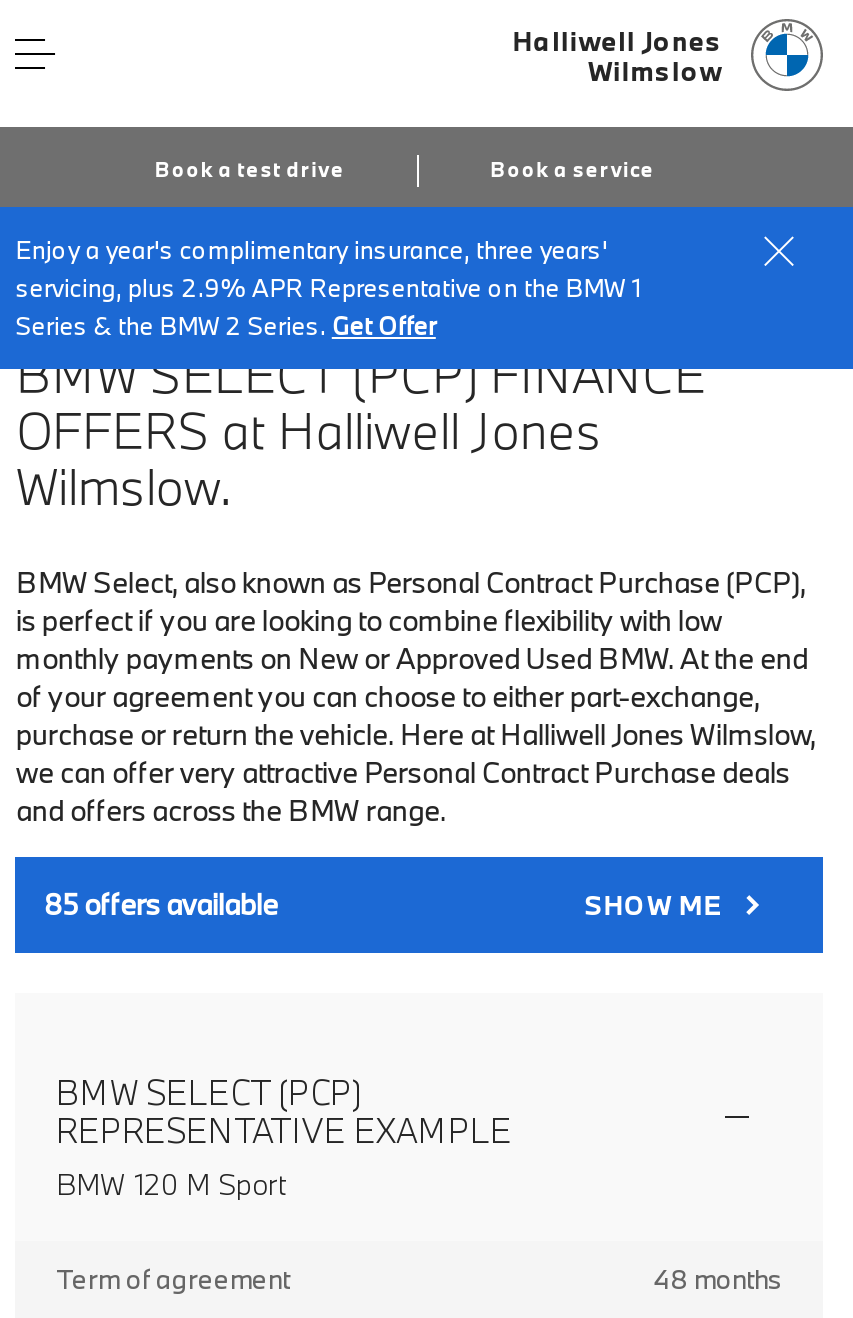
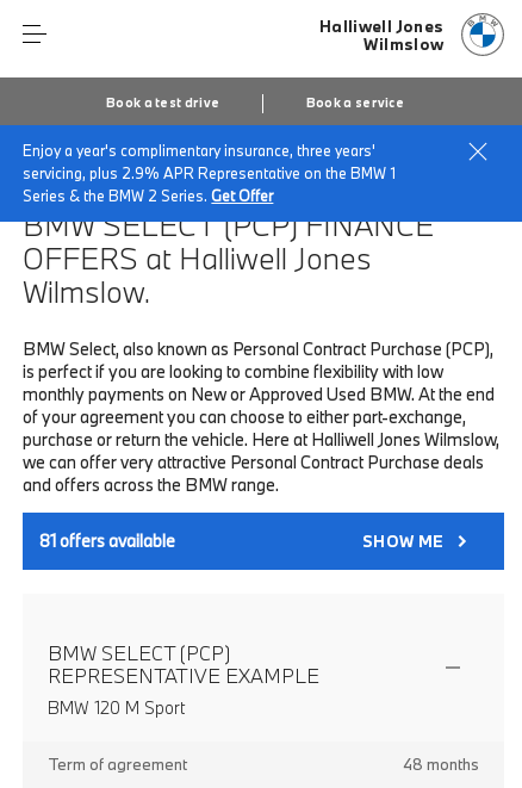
- 85 offers available
+ 81 offers available
